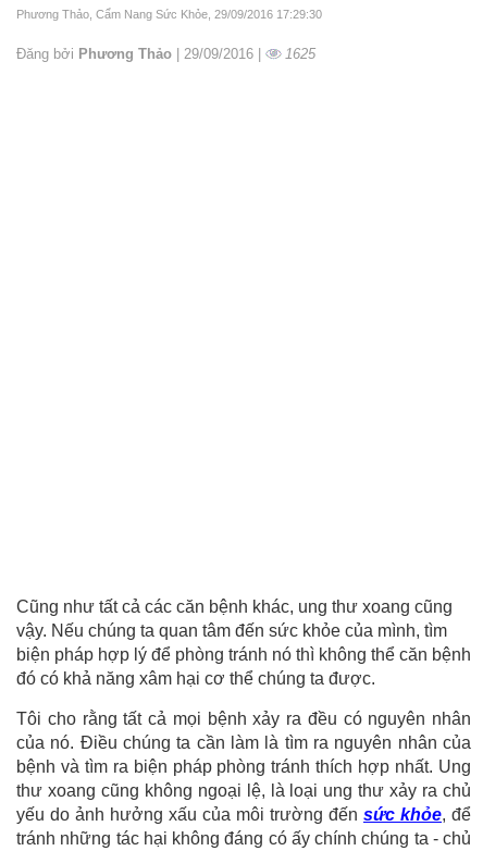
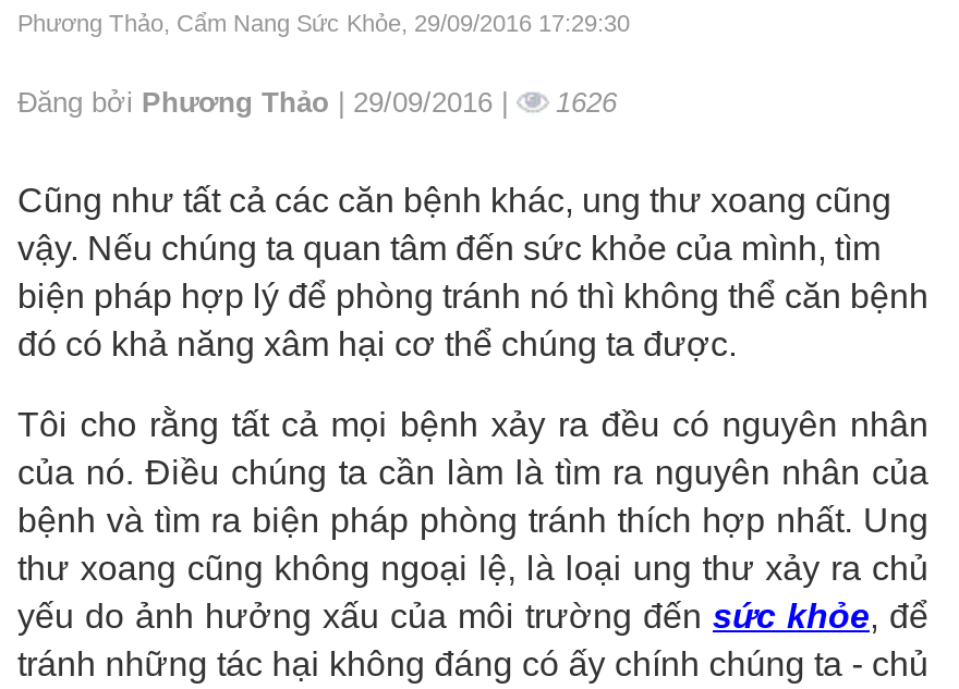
- 1625
+ 1626
